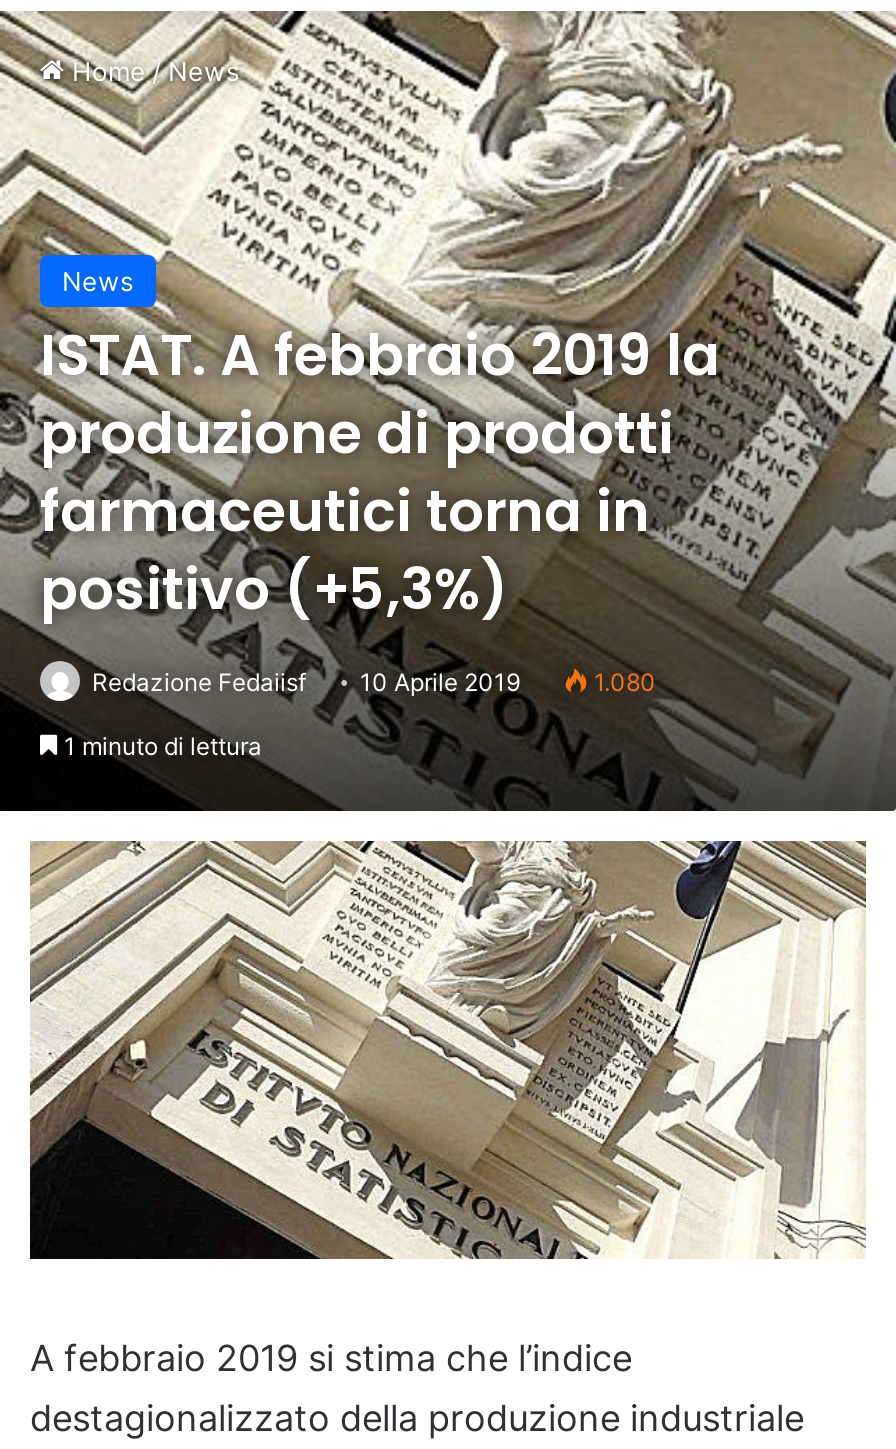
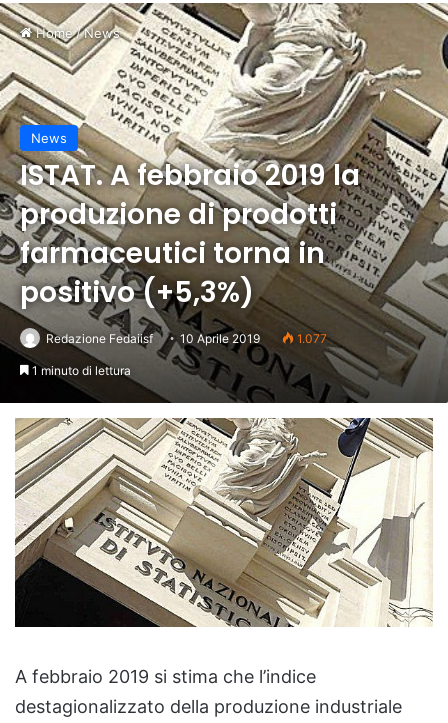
- 1.080
+ 1.077
